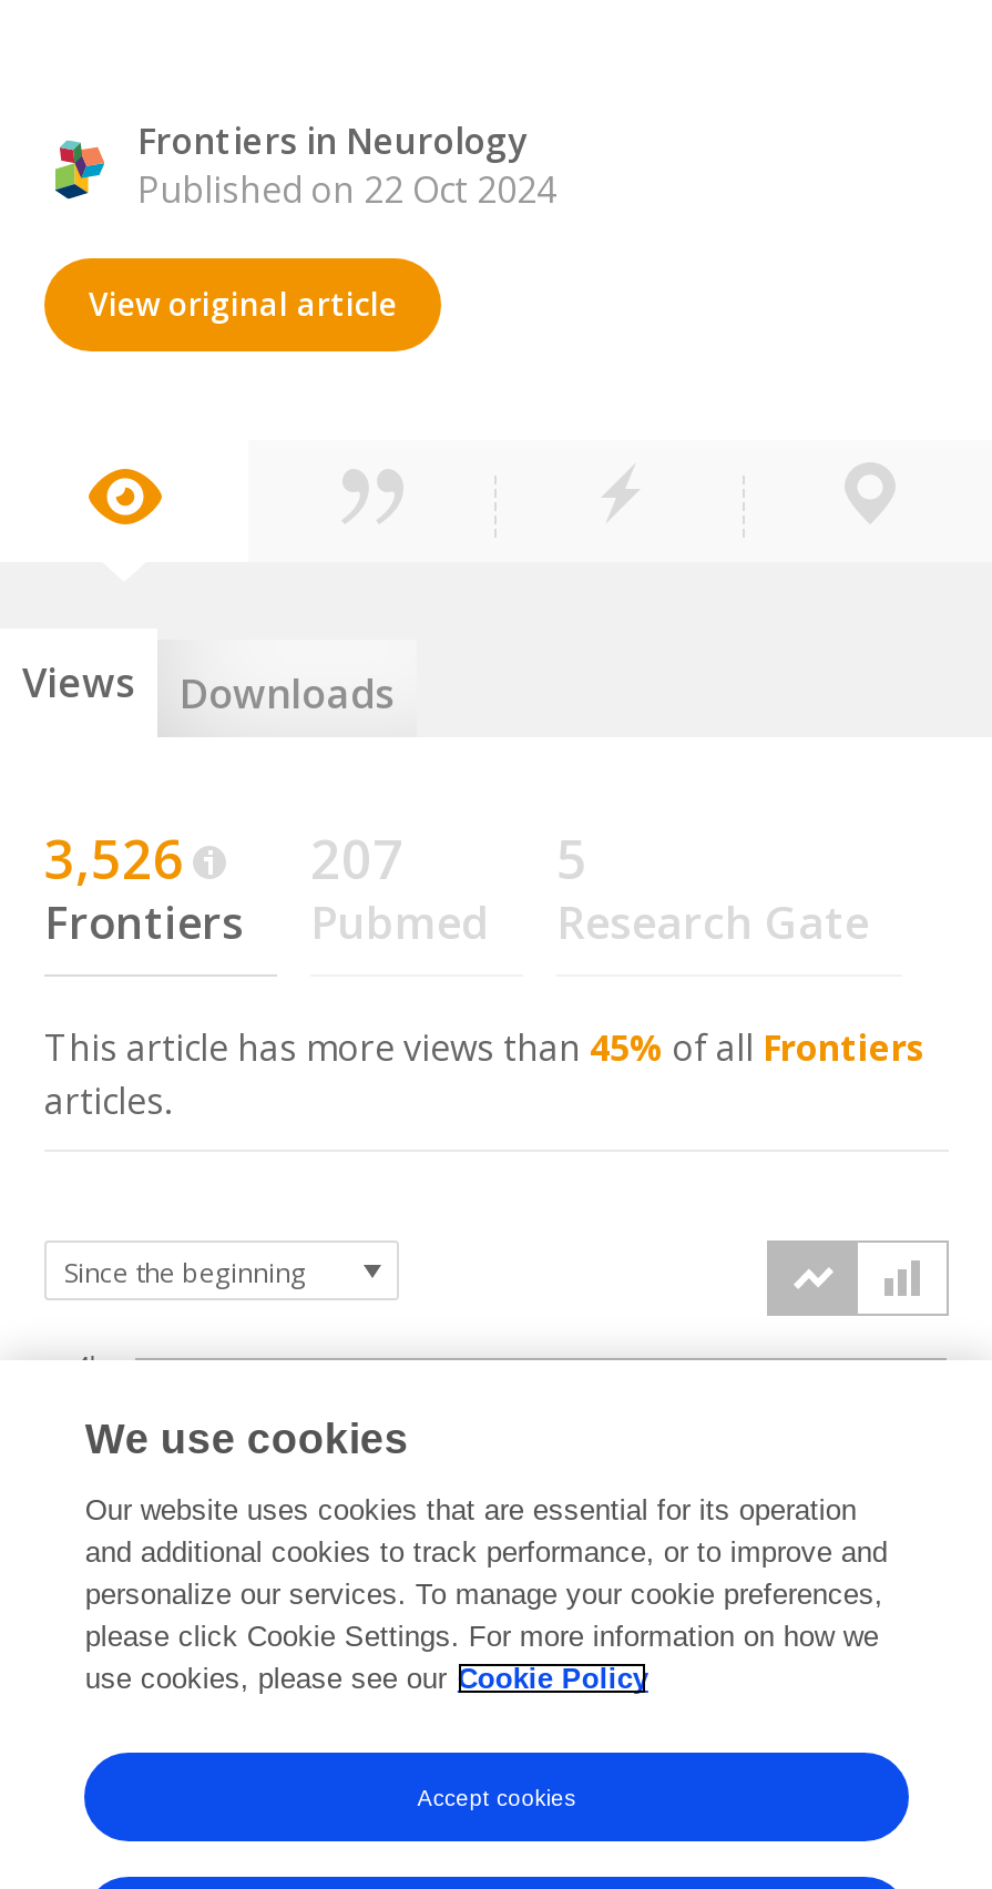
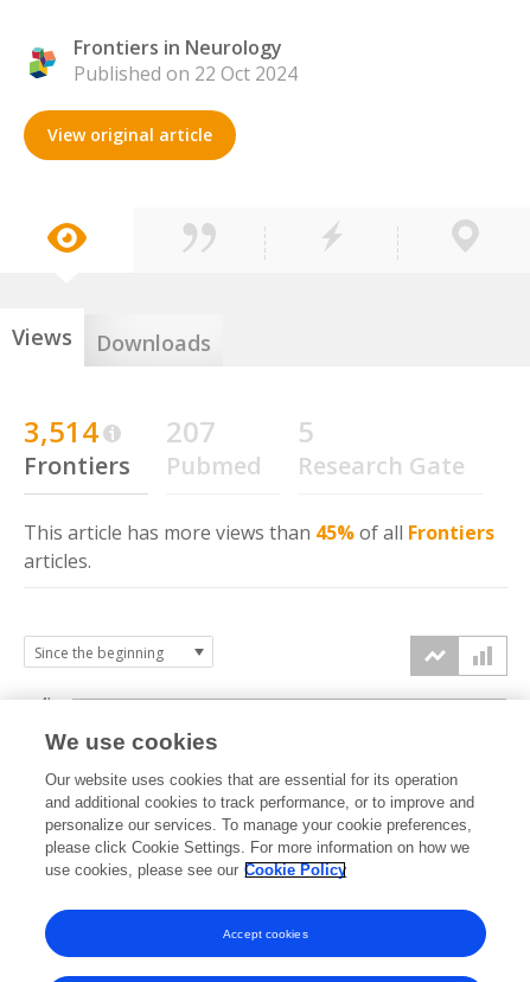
- 3,526
+ 3,514
